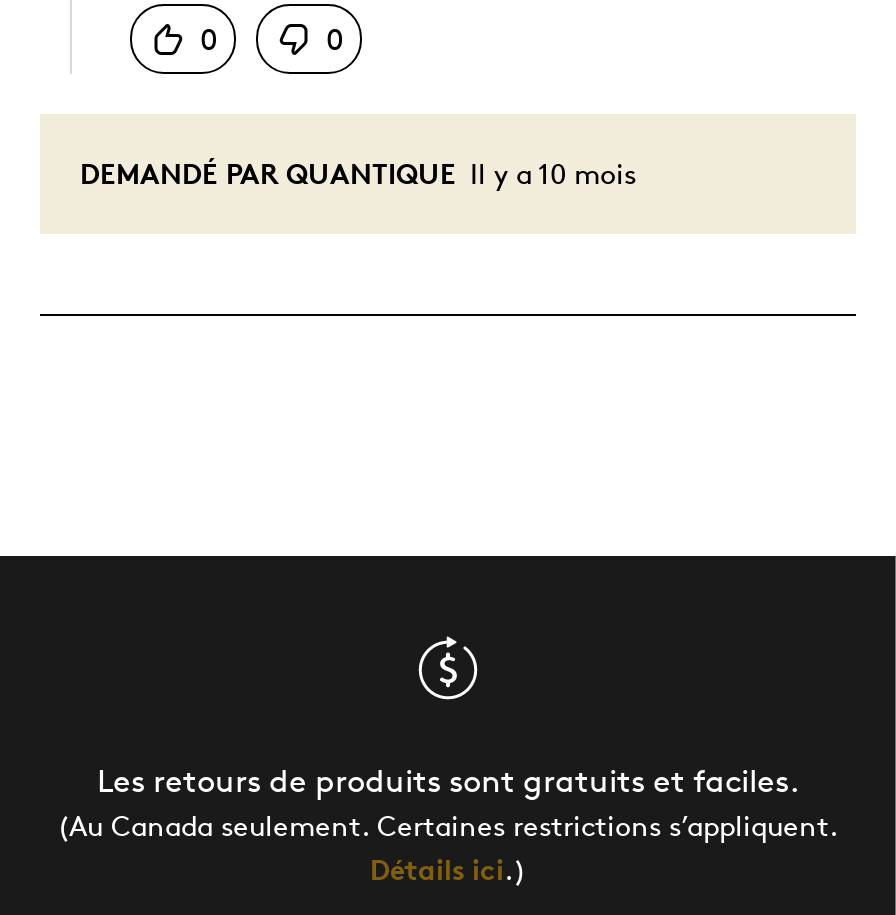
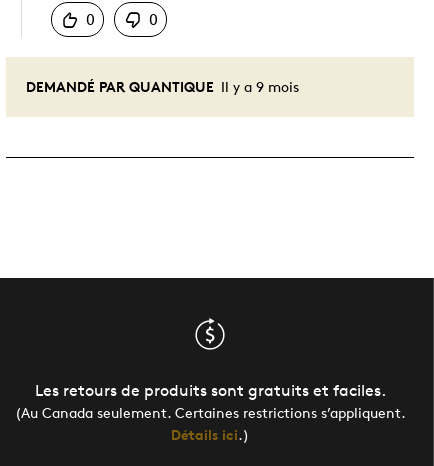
- DEMANDÉ PAR QUANTIQUE Il y a 10 mois
+ DEMANDÉ PAR QUANTIQUE Il y a 9 mois
